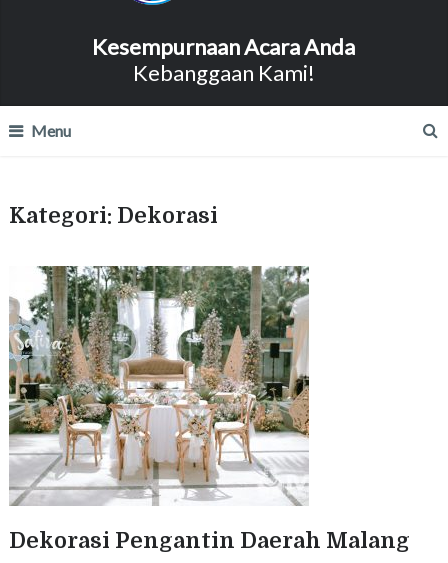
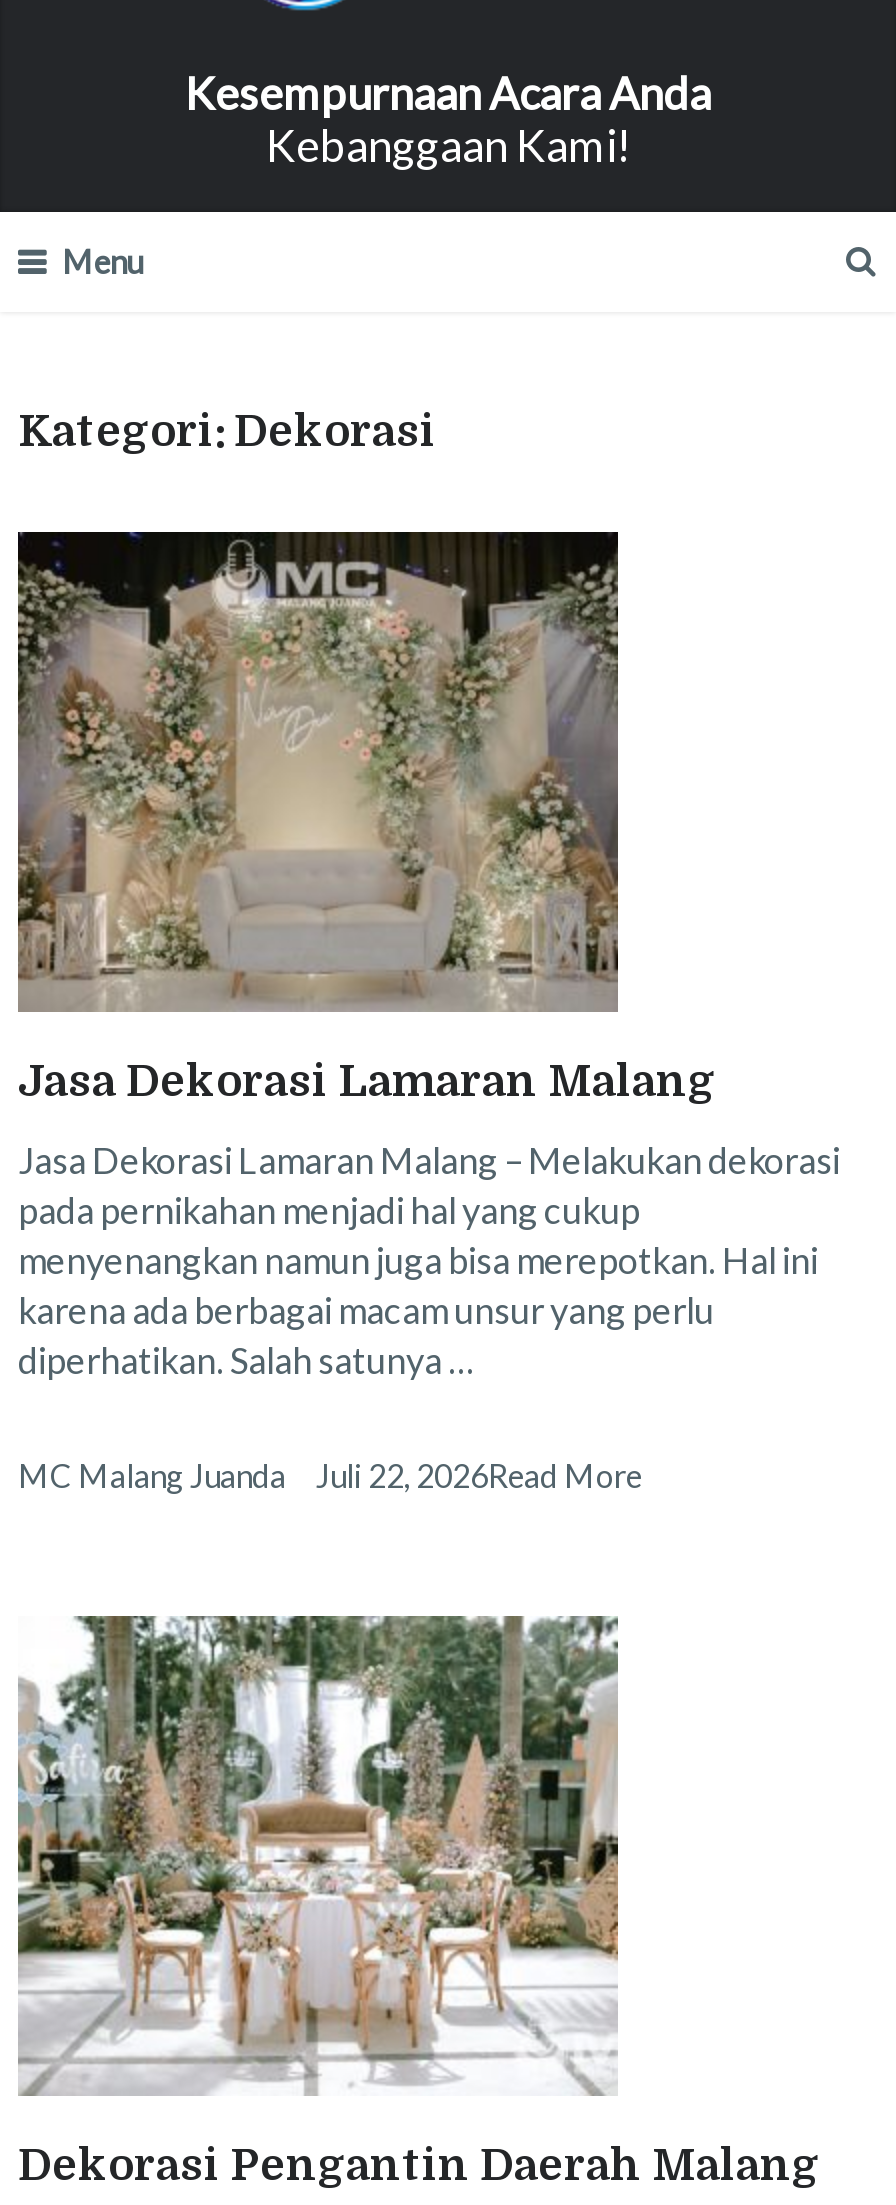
+ [image]
+ Jasa Dekorasi Lamaran Malang
+ Jasa Dekorasi Lamaran Malang – Melakukan dekorasi
+ pada pernikahan menjadi hal yang cukup
+ menyenangkan namun juga bisa merepotkan. Hal ini
+ karena ada berbagai macam unsur yang perlu
+ diperhatikan. Salah satunya …
+ MC Malang Juanda
+ Juli 22, 2026Read More
